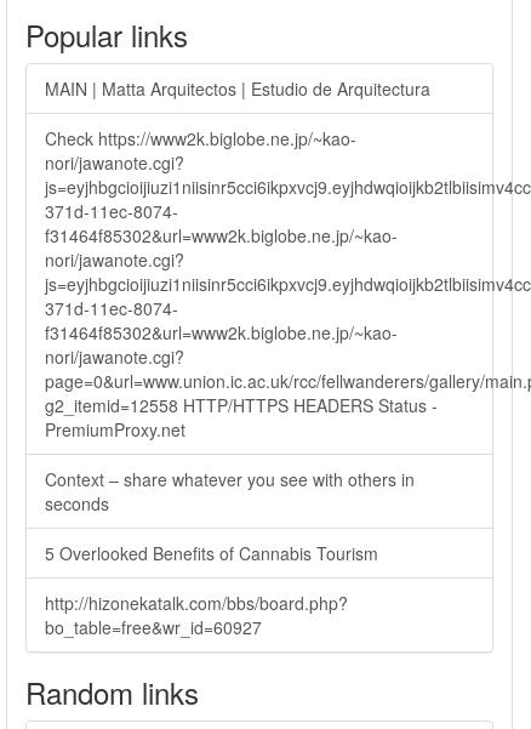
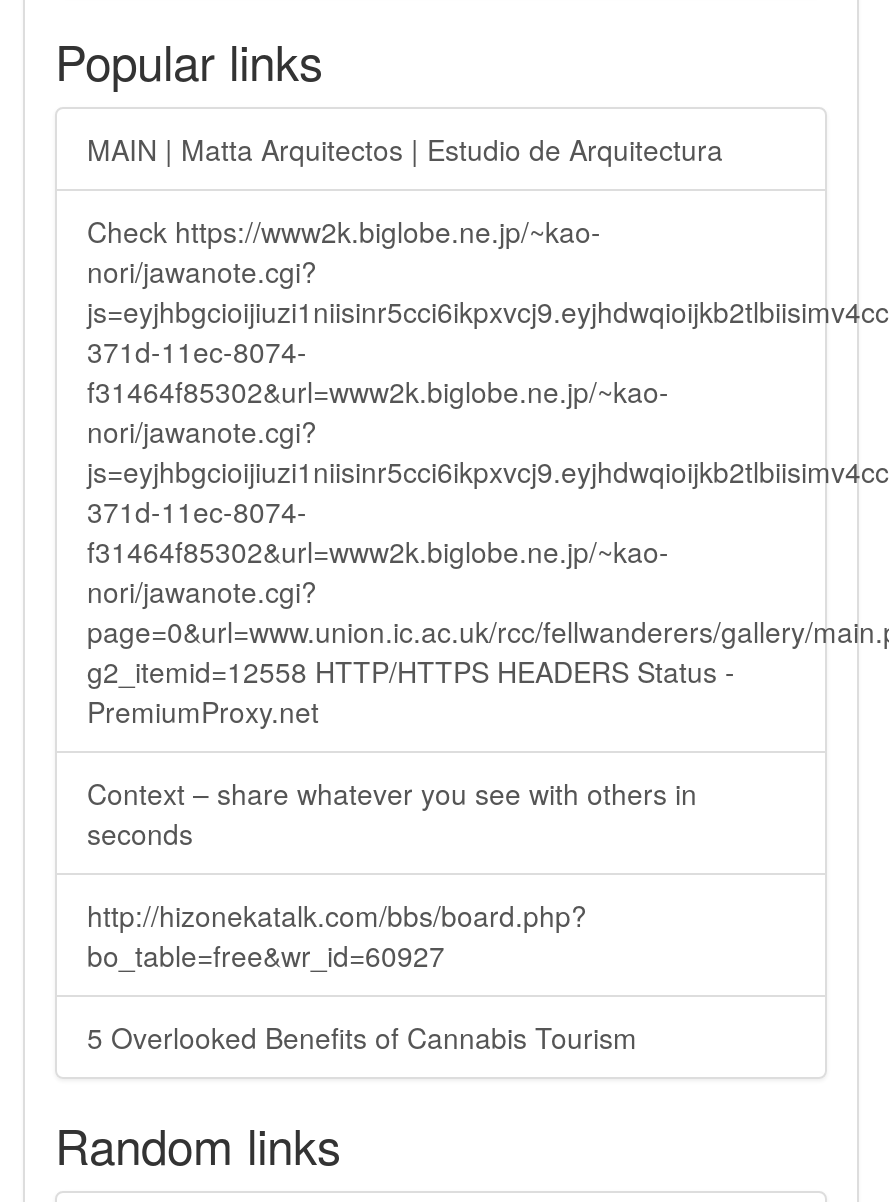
moved down: 5 Overlooked Benefits of Cannabis Tourism

moved up: http://hizonekatalk.com/bbs/board.php? | bo_table=free&wr_id=60927
